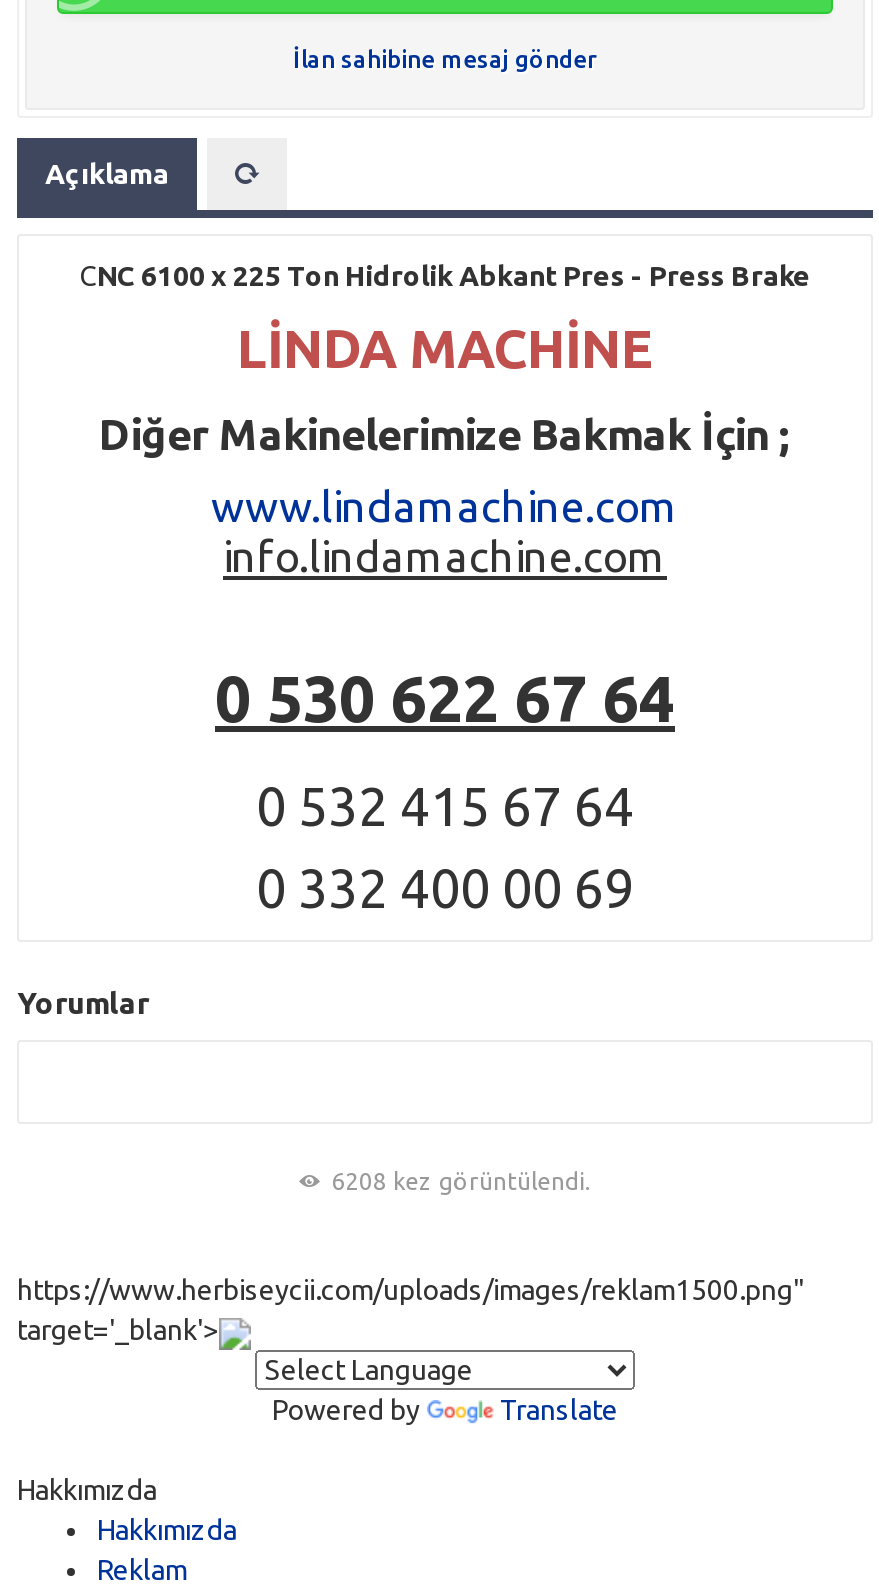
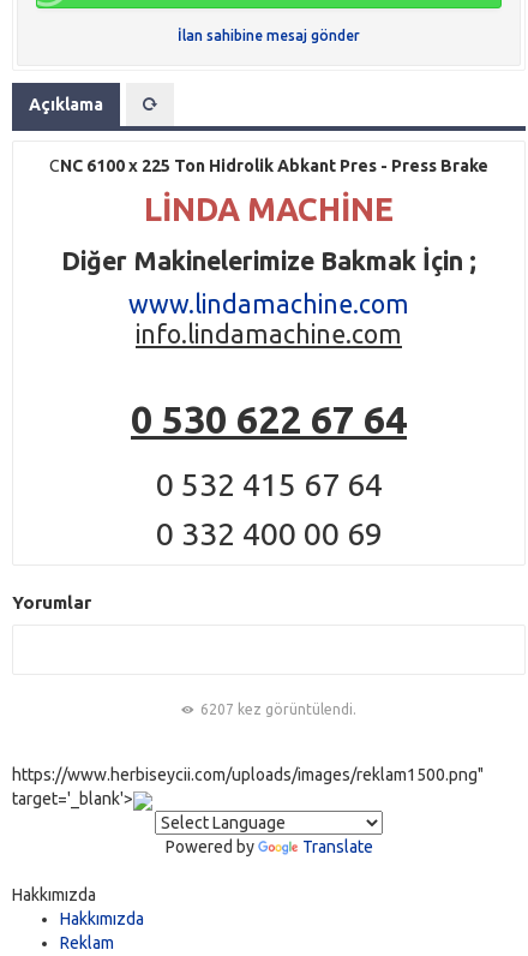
- 6208 kez görüntülendi.
+ 6207 kez görüntülendi.
